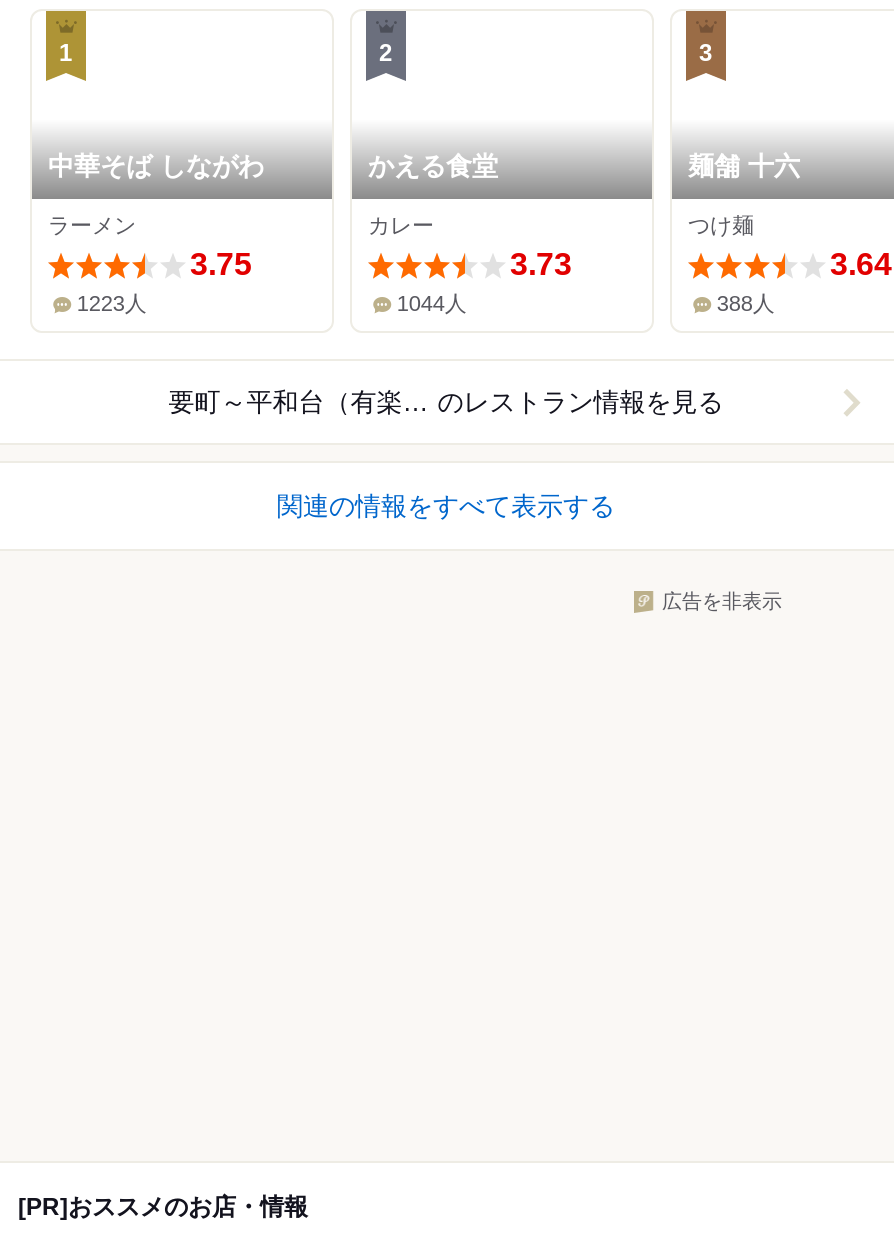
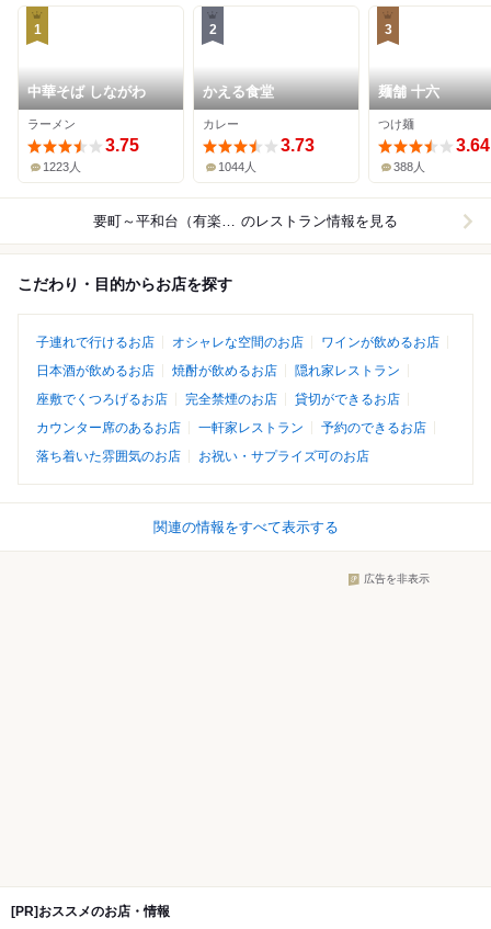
+ こだわり・目的からお店を探す
+ 子連れで行けるお店
+ オシャレな空間のお店
+ ワインが飲めるお店
+ 日本酒が飲めるお店
+ 焼酎が飲めるお店
+ 隠れ家レストラン
+ 座敷でくつろげるお店
+ 完全禁煙のお店
+ 貸切ができるお店
+ カウンター席のあるお店
+ 一軒家レストラン
+ 予約のできるお店
+ 落ち着いた雰囲気のお店
+ お祝い・サプライズ可のお店
